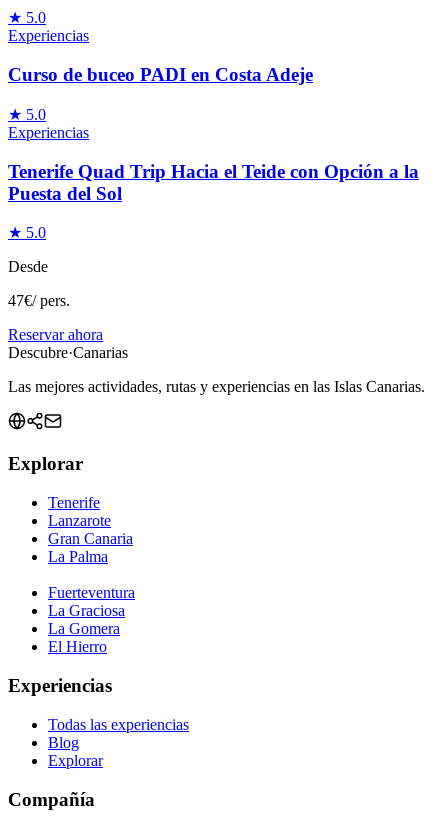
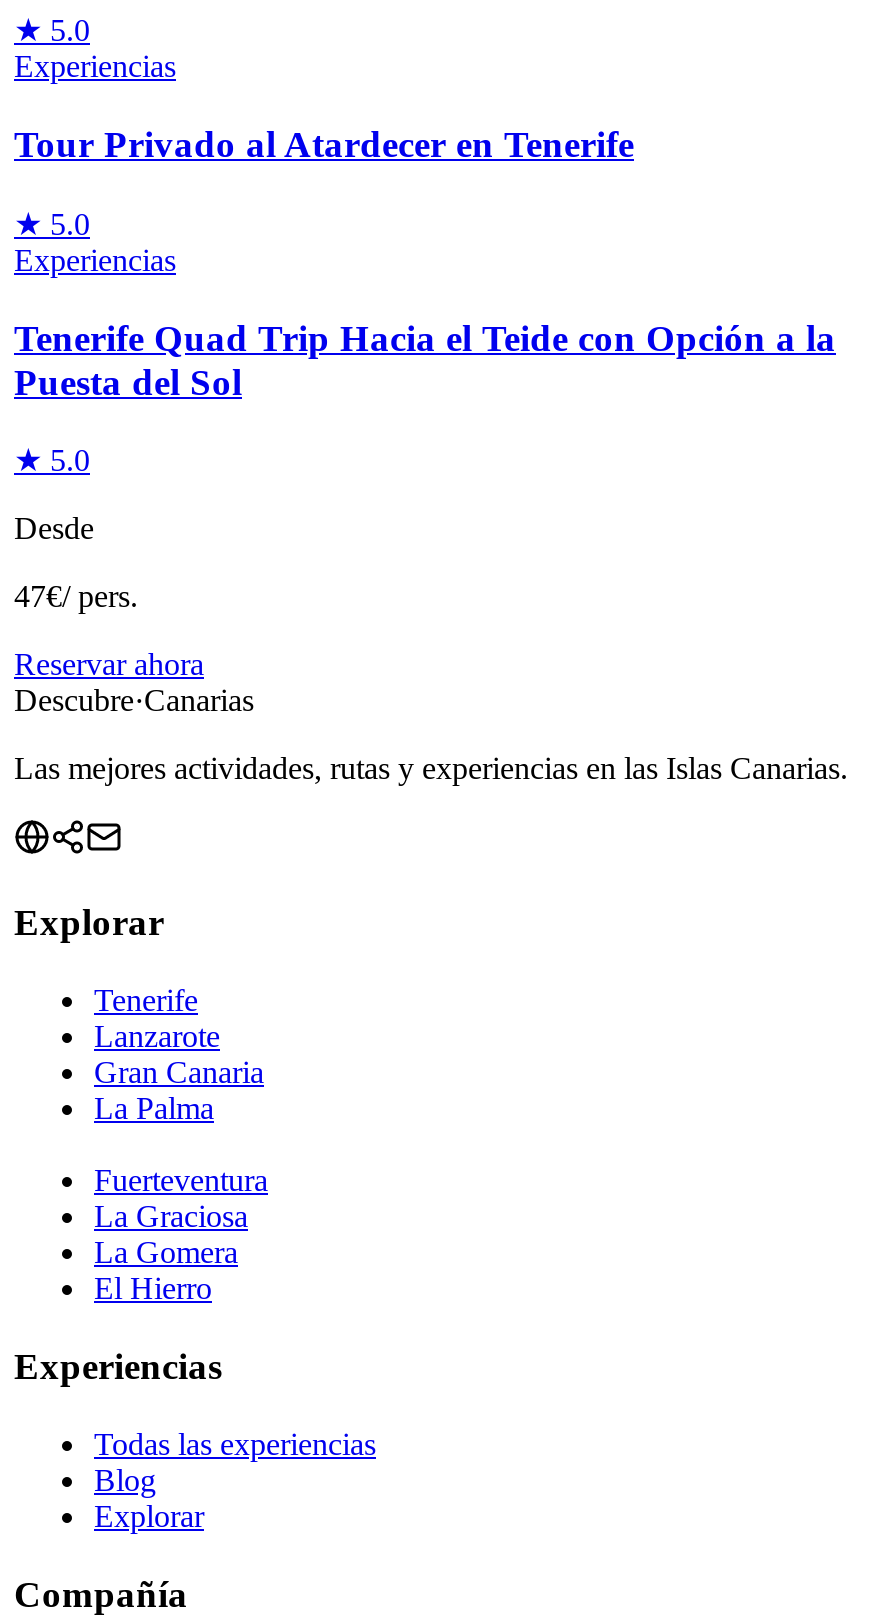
- Curso de buceo PADI en Costa Adeje
+ Tour Privado al Atardecer en Tenerife
